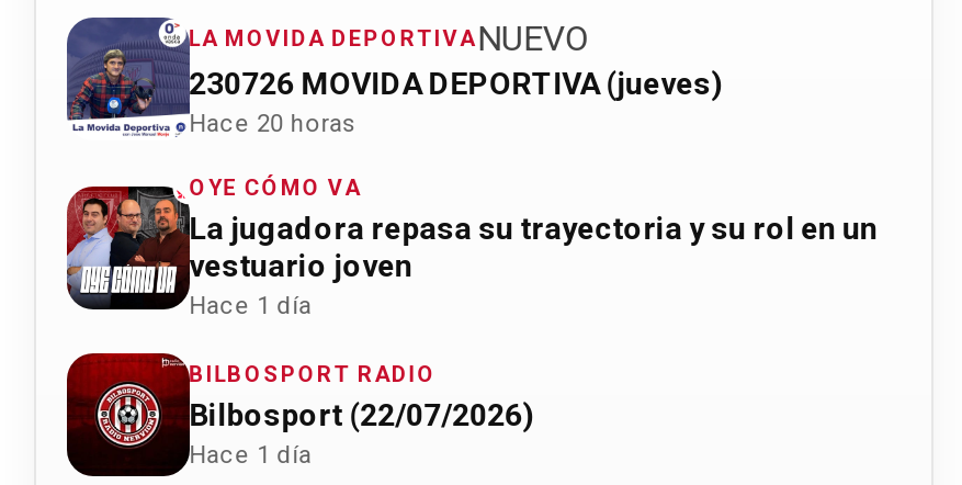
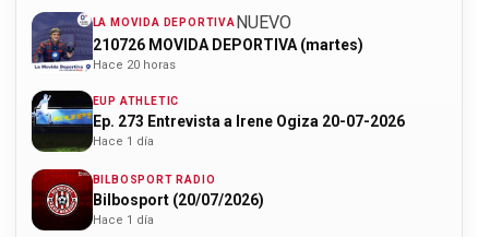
- 230726 MOVIDA DEPORTIVA (jueves)
+ 210726 MOVIDA DEPORTIVA (martes)

- [image]
- OYE CÓMO VA
- La jugadora repasa su trayectoria y su rol en un
- vestuario joven
+ [image]
+ EUP ATHLETIC
+ Ep. 273 Entrevista a Irene Ogiza 20-07-2026

- Bilbosport (22/07/2026)
+ Bilbosport (20/07/2026)
